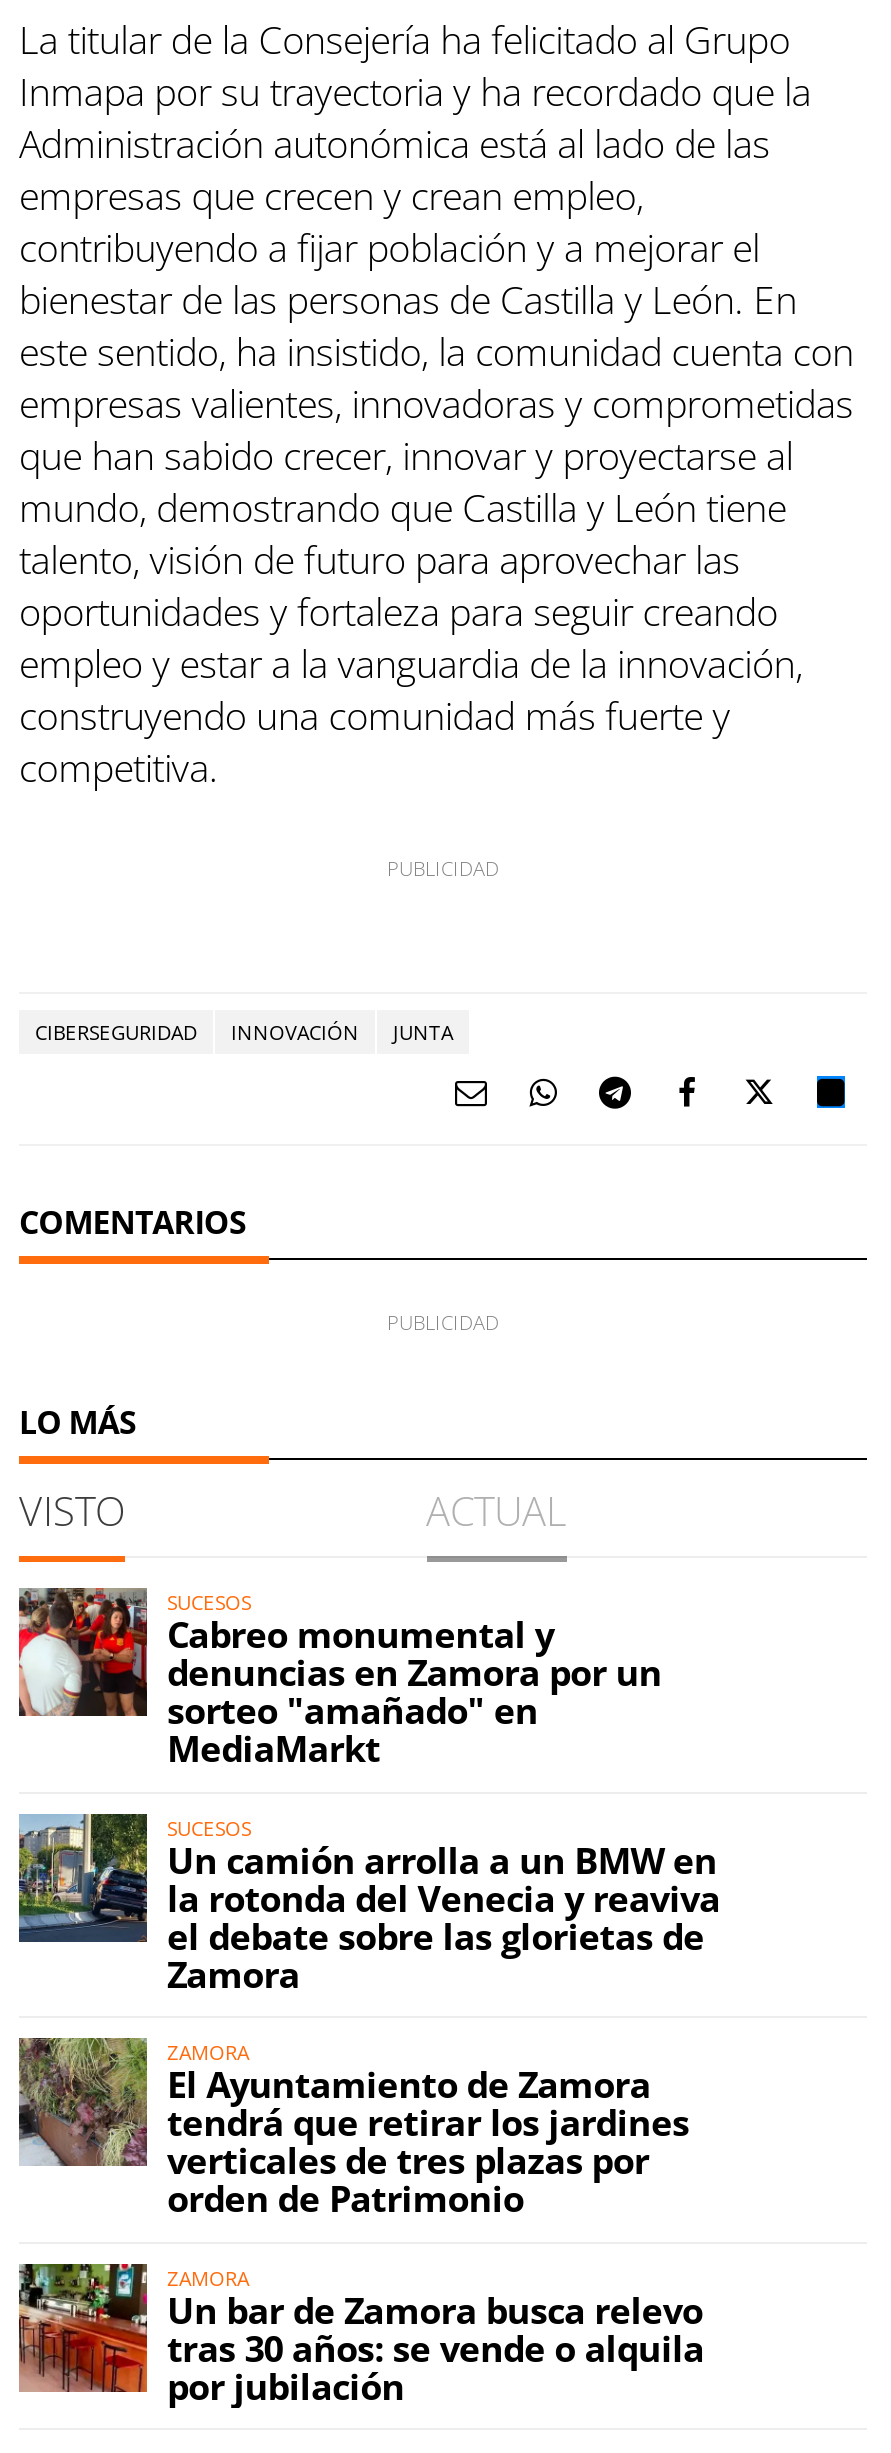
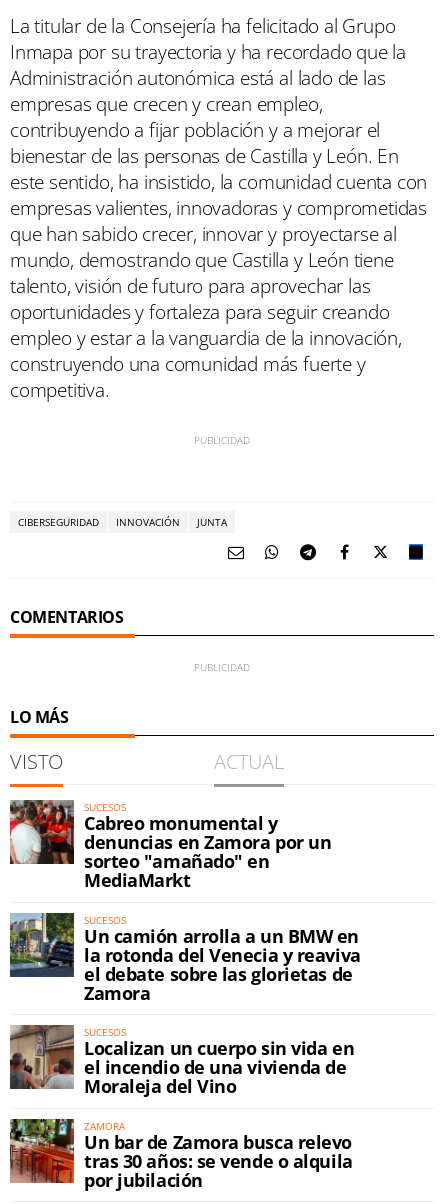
- [image]
- ZAMORA
- El Ayuntamiento de Zamora
- tendrá que retirar los jardines
- verticales de tres plazas por
- orden de Patrimonio
+ [image]
+ SUCESOS
+ Localizan un cuerpo sin vida en
+ el incendio de una vivienda de
+ Moraleja del Vino
